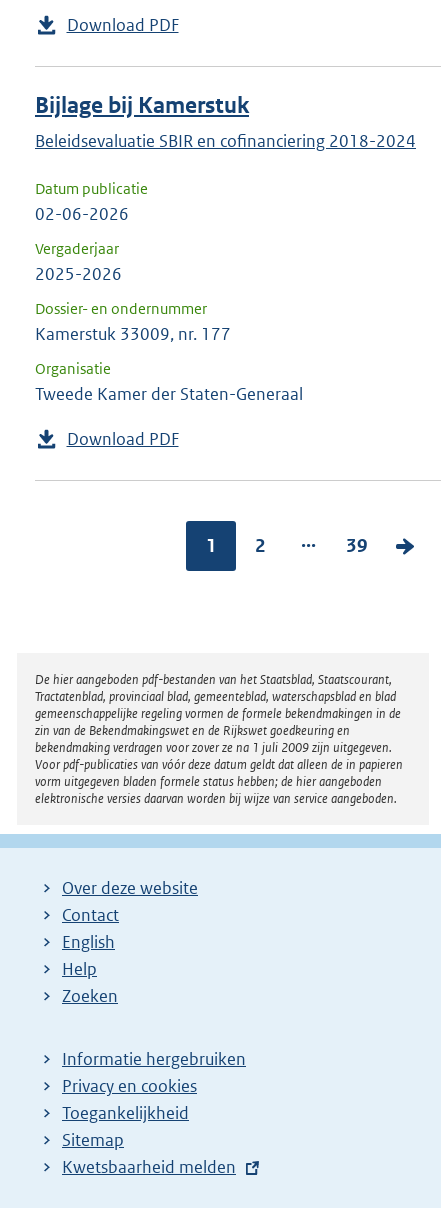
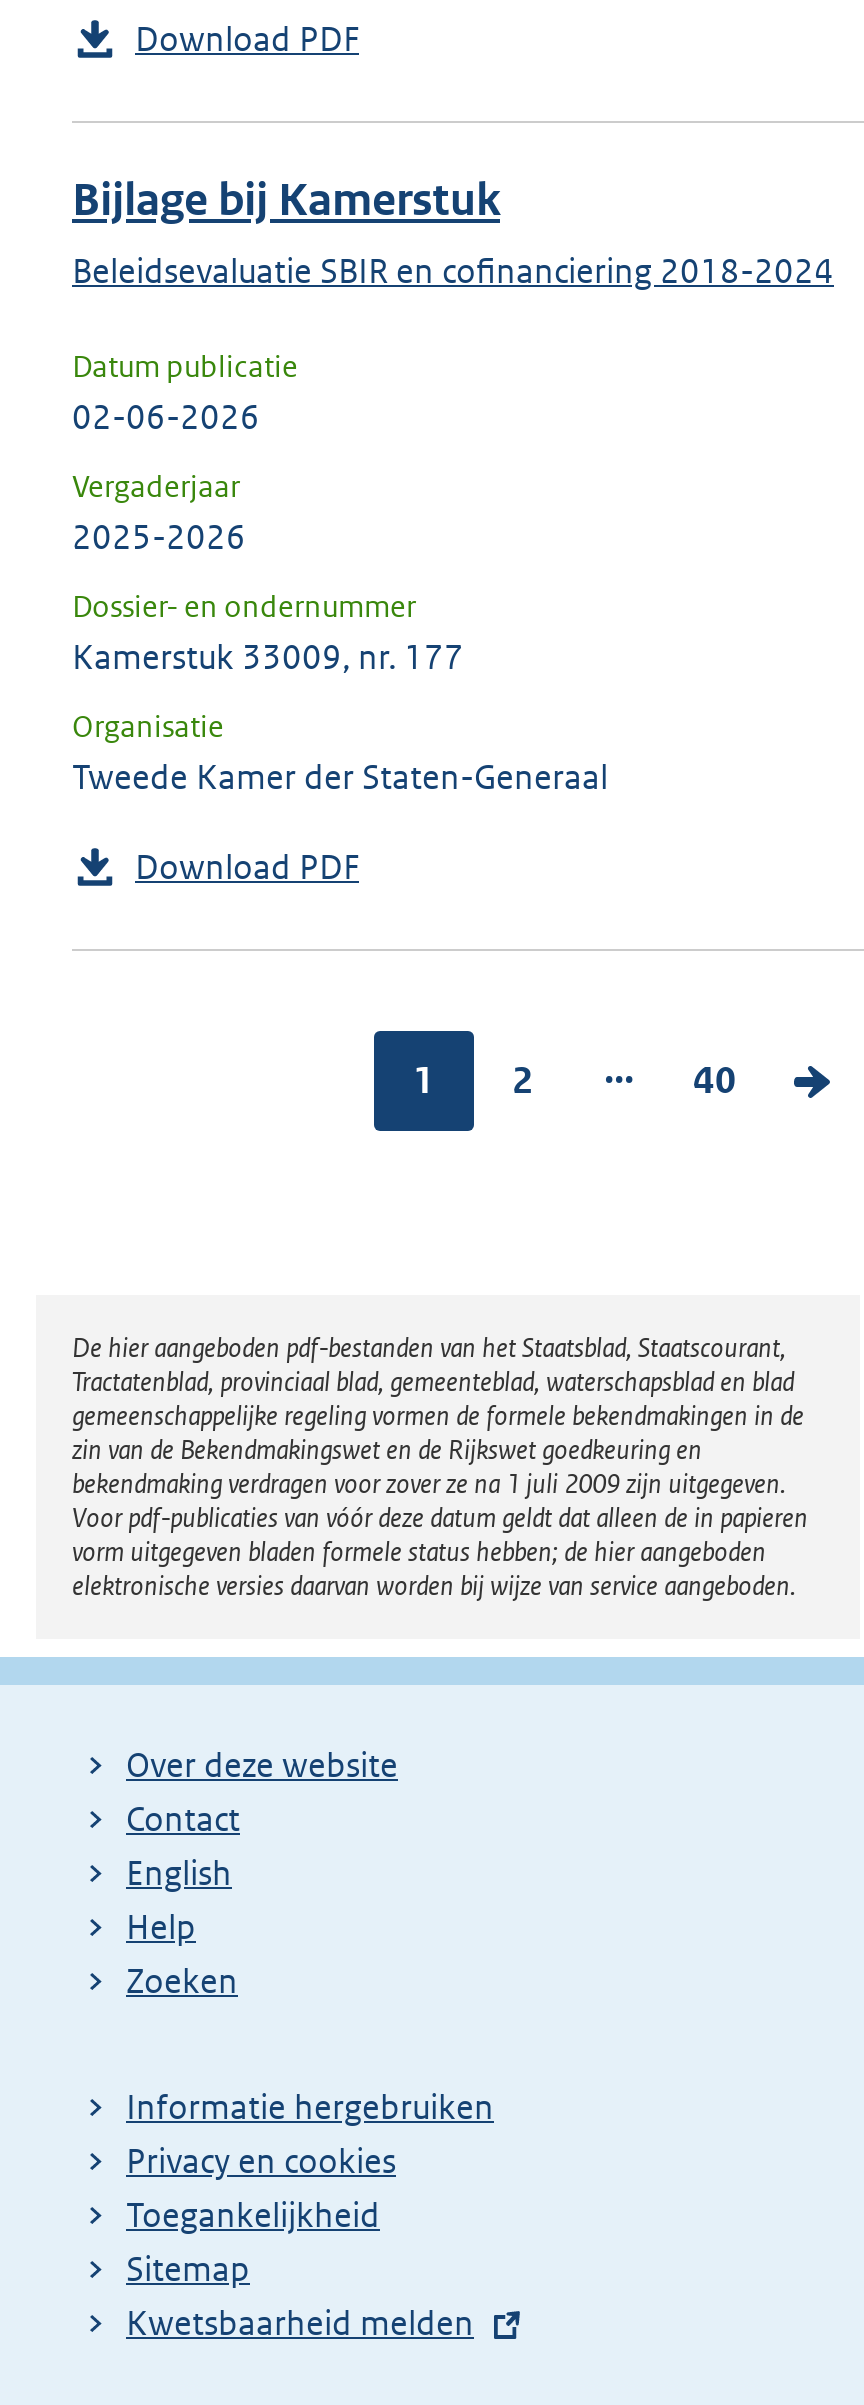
- 39
+ 40
